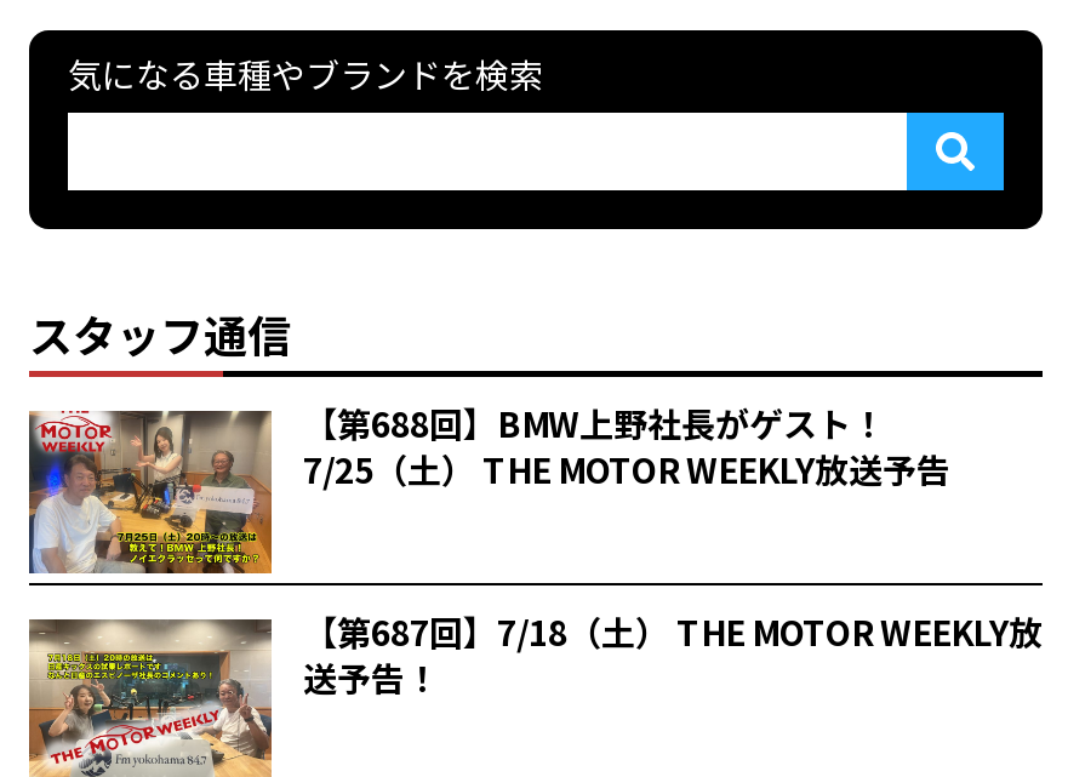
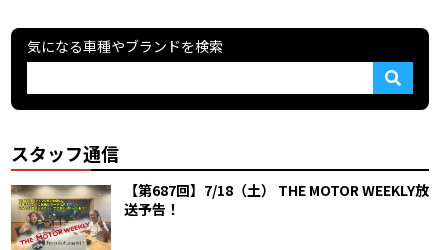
- [image]
- 【第688回】BMW上野社長がゲスト！
- 7/25（土） THE MOTOR WEEKLY放送予告
